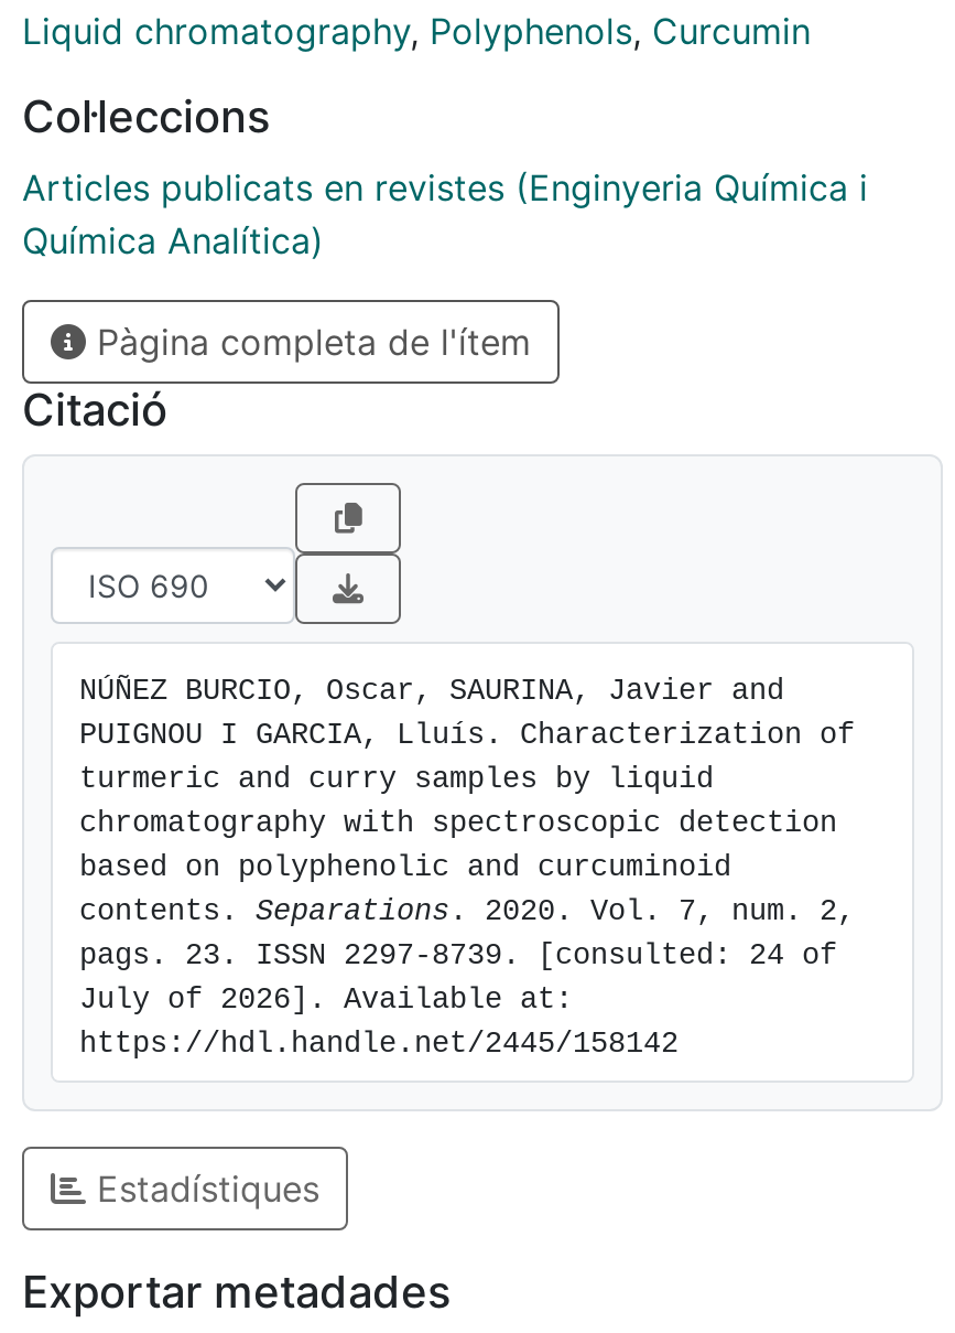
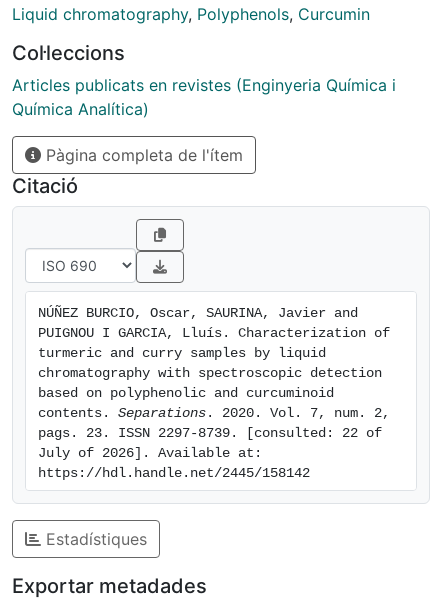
- pags. 23. ISSN 2297-8739. [consulted: 24 of
+ pags. 23. ISSN 2297-8739. [consulted: 22 of
